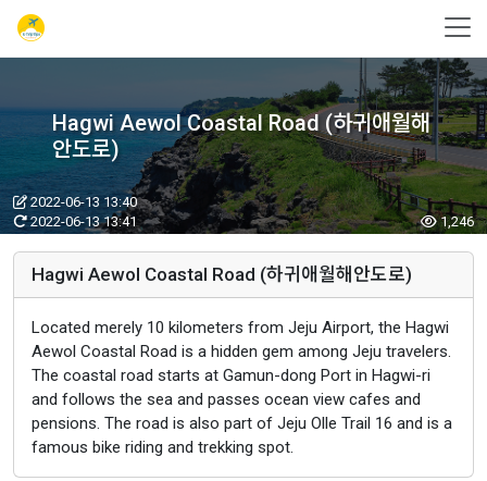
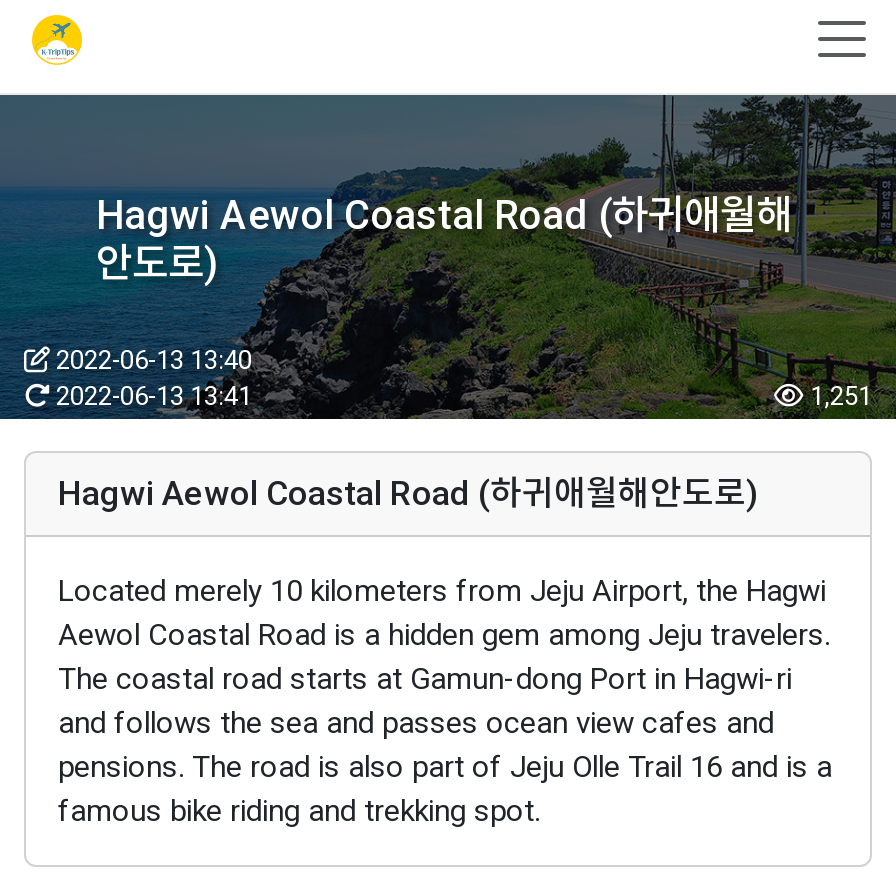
- 1,246
+ 1,251
